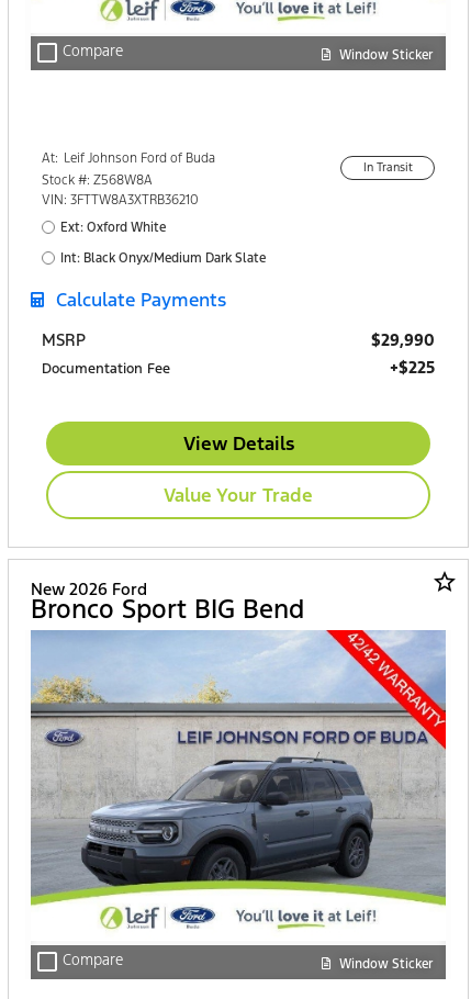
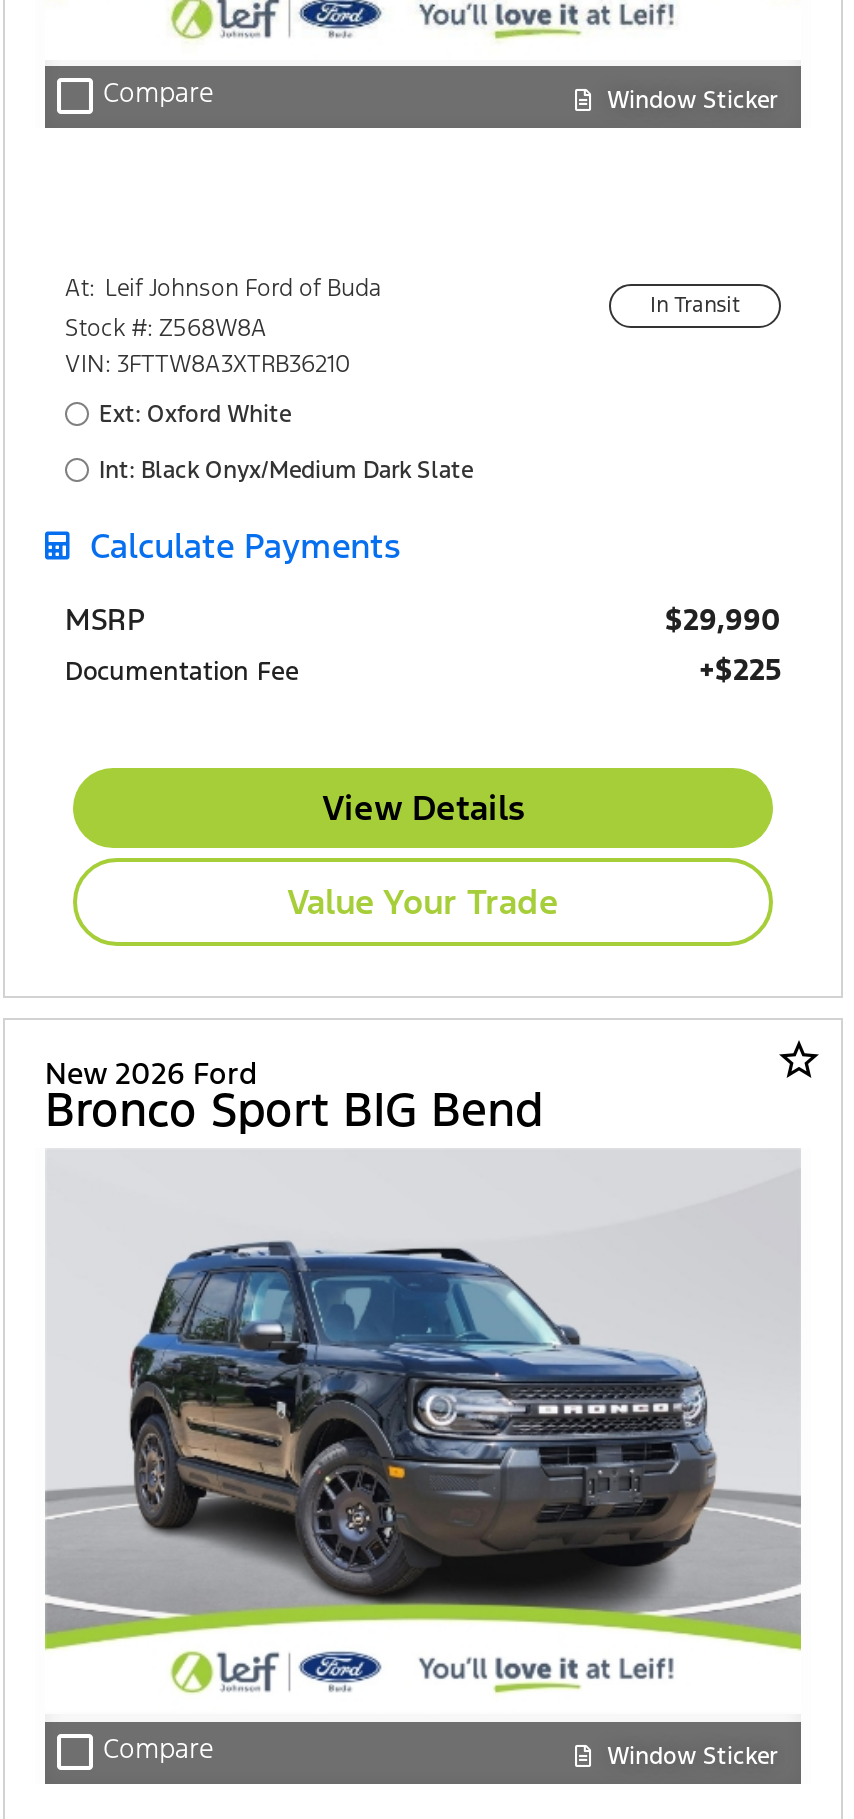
- [image]
+ [image]
